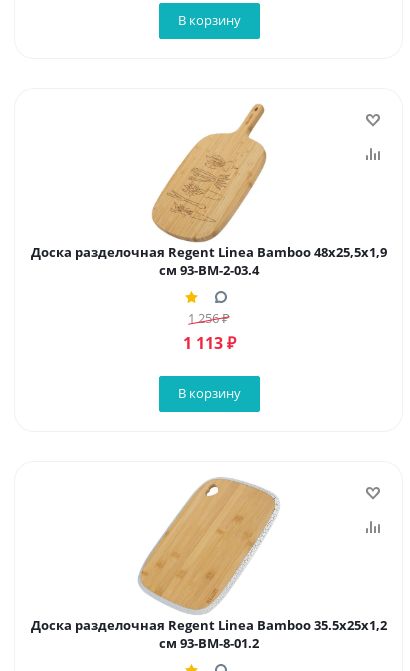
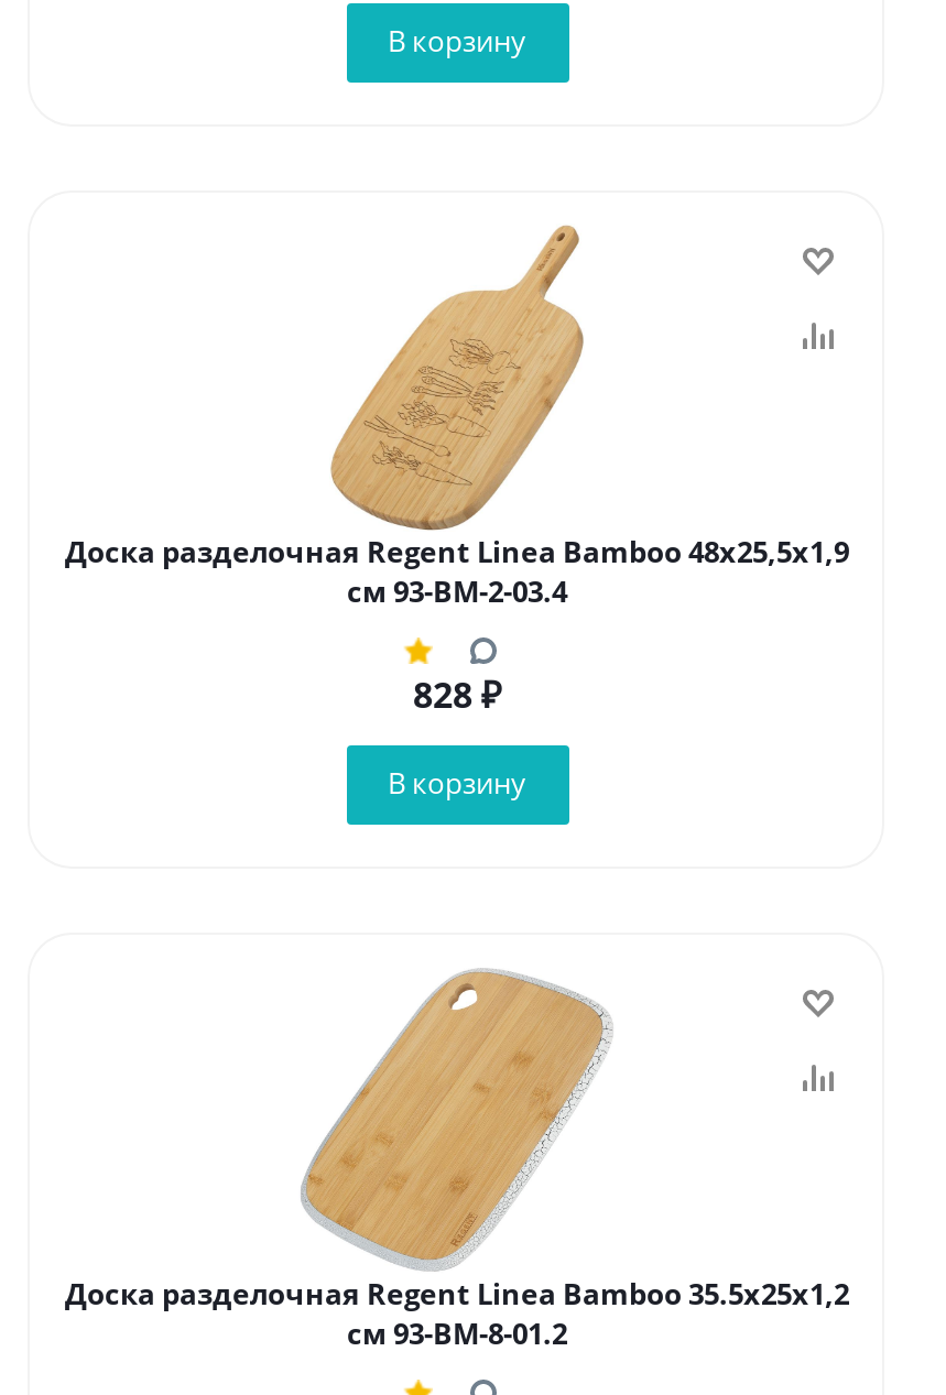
- 1 256₽
- 1 113 ₽
+ 828 ₽
